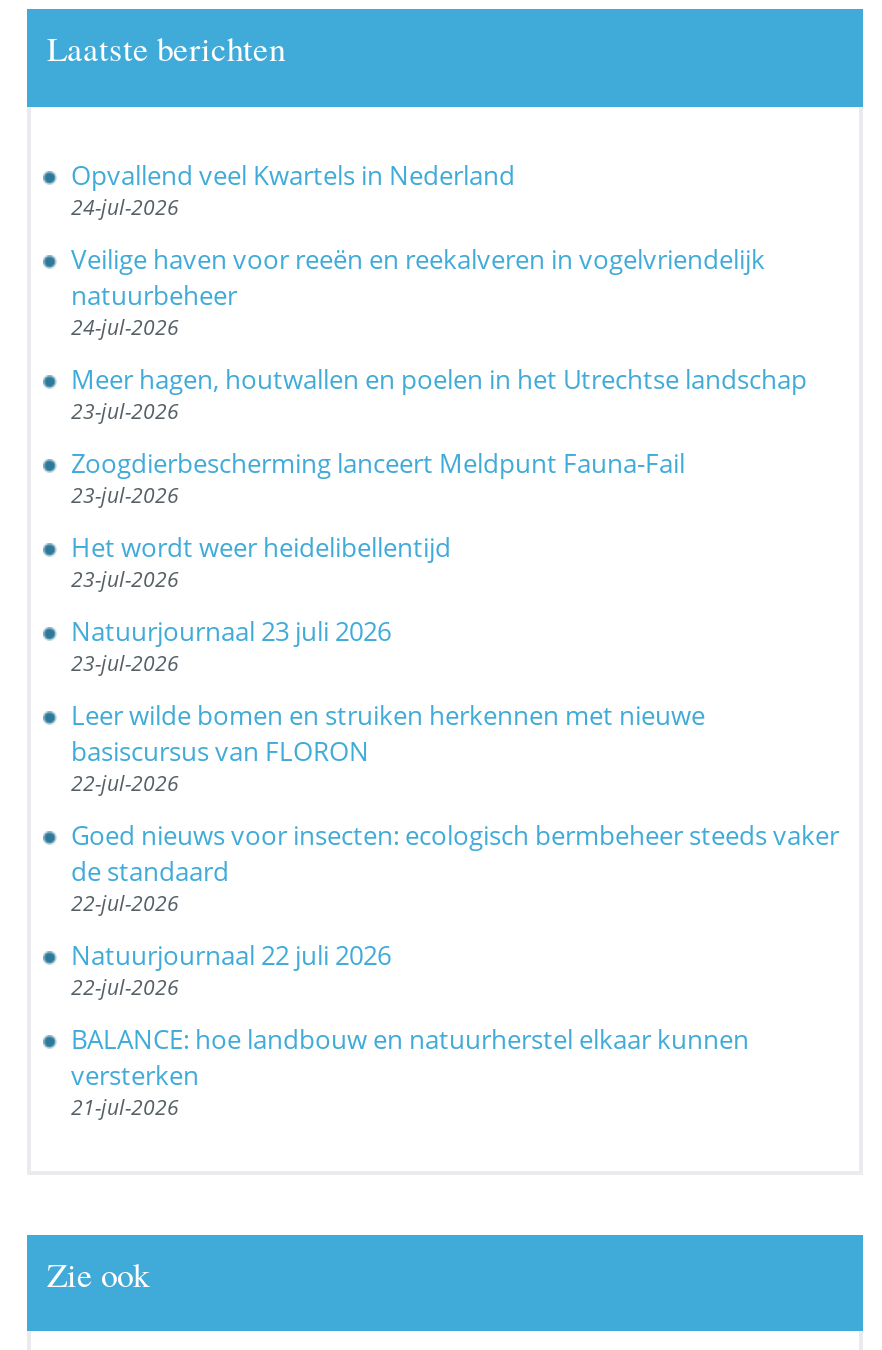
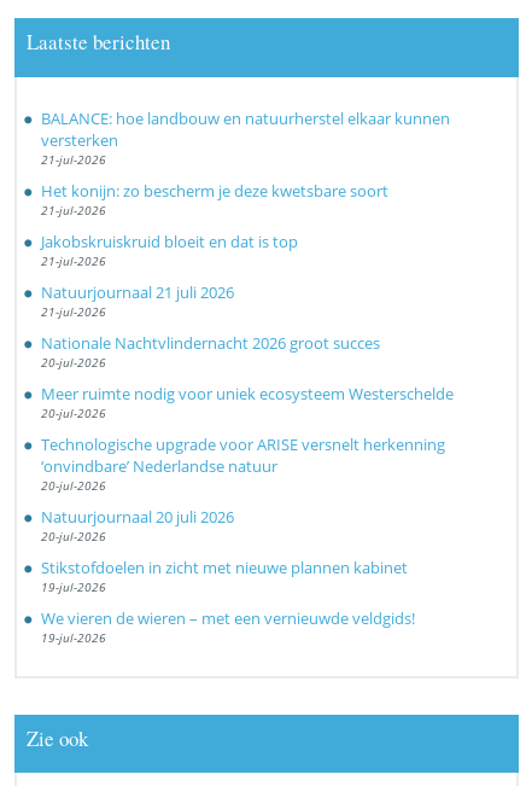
- Opvallend veel Kwartels in Nederland
- 24-jul-2026
- Veilige haven voor reeën en reekalveren in vogelvriendelijk
- natuurbeheer
- 24-jul-2026
- Meer hagen, houtwallen en poelen in het Utrechtse landschap
- 23-jul-2026
- Zoogdierbescherming lanceert Meldpunt Fauna-Fail
- 23-jul-2026
- Het wordt weer heidelibellentijd
- 23-jul-2026
- Natuurjournaal 23 juli 2026
- 23-jul-2026
- Leer wilde bomen en struiken herkennen met nieuwe
- basiscursus van FLORON
- 22-jul-2026
- Goed nieuws voor insecten: ecologisch bermbeheer steeds vaker
- de standaard
- 22-jul-2026
- Natuurjournaal 22 juli 2026
- 22-jul-2026

moved up: BALANCE: hoe landbouw en natuurherstel elkaar kunnen | versterken | 21-jul-2026

+ Het konijn: zo bescherm je deze kwetsbare soort
+ 21-jul-2026
+ Jakobskruiskruid bloeit en dat is top
+ 21-jul-2026
+ Natuurjournaal 21 juli 2026
+ 21-jul-2026
+ Nationale Nachtvlindernacht 2026 groot succes
+ 20-jul-2026
+ Meer ruimte nodig voor uniek ecosysteem Westerschelde
+ 20-jul-2026
+ Technologische upgrade voor ARISE versnelt herkenning
+ ‘onvindbare’ Nederlandse natuur
+ 20-jul-2026
+ Natuurjournaal 20 juli 2026
+ 20-jul-2026
+ Stikstofdoelen in zicht met nieuwe plannen kabinet
+ 19-jul-2026
+ We vieren de wieren – met een vernieuwde veldgids!
+ 19-jul-2026
